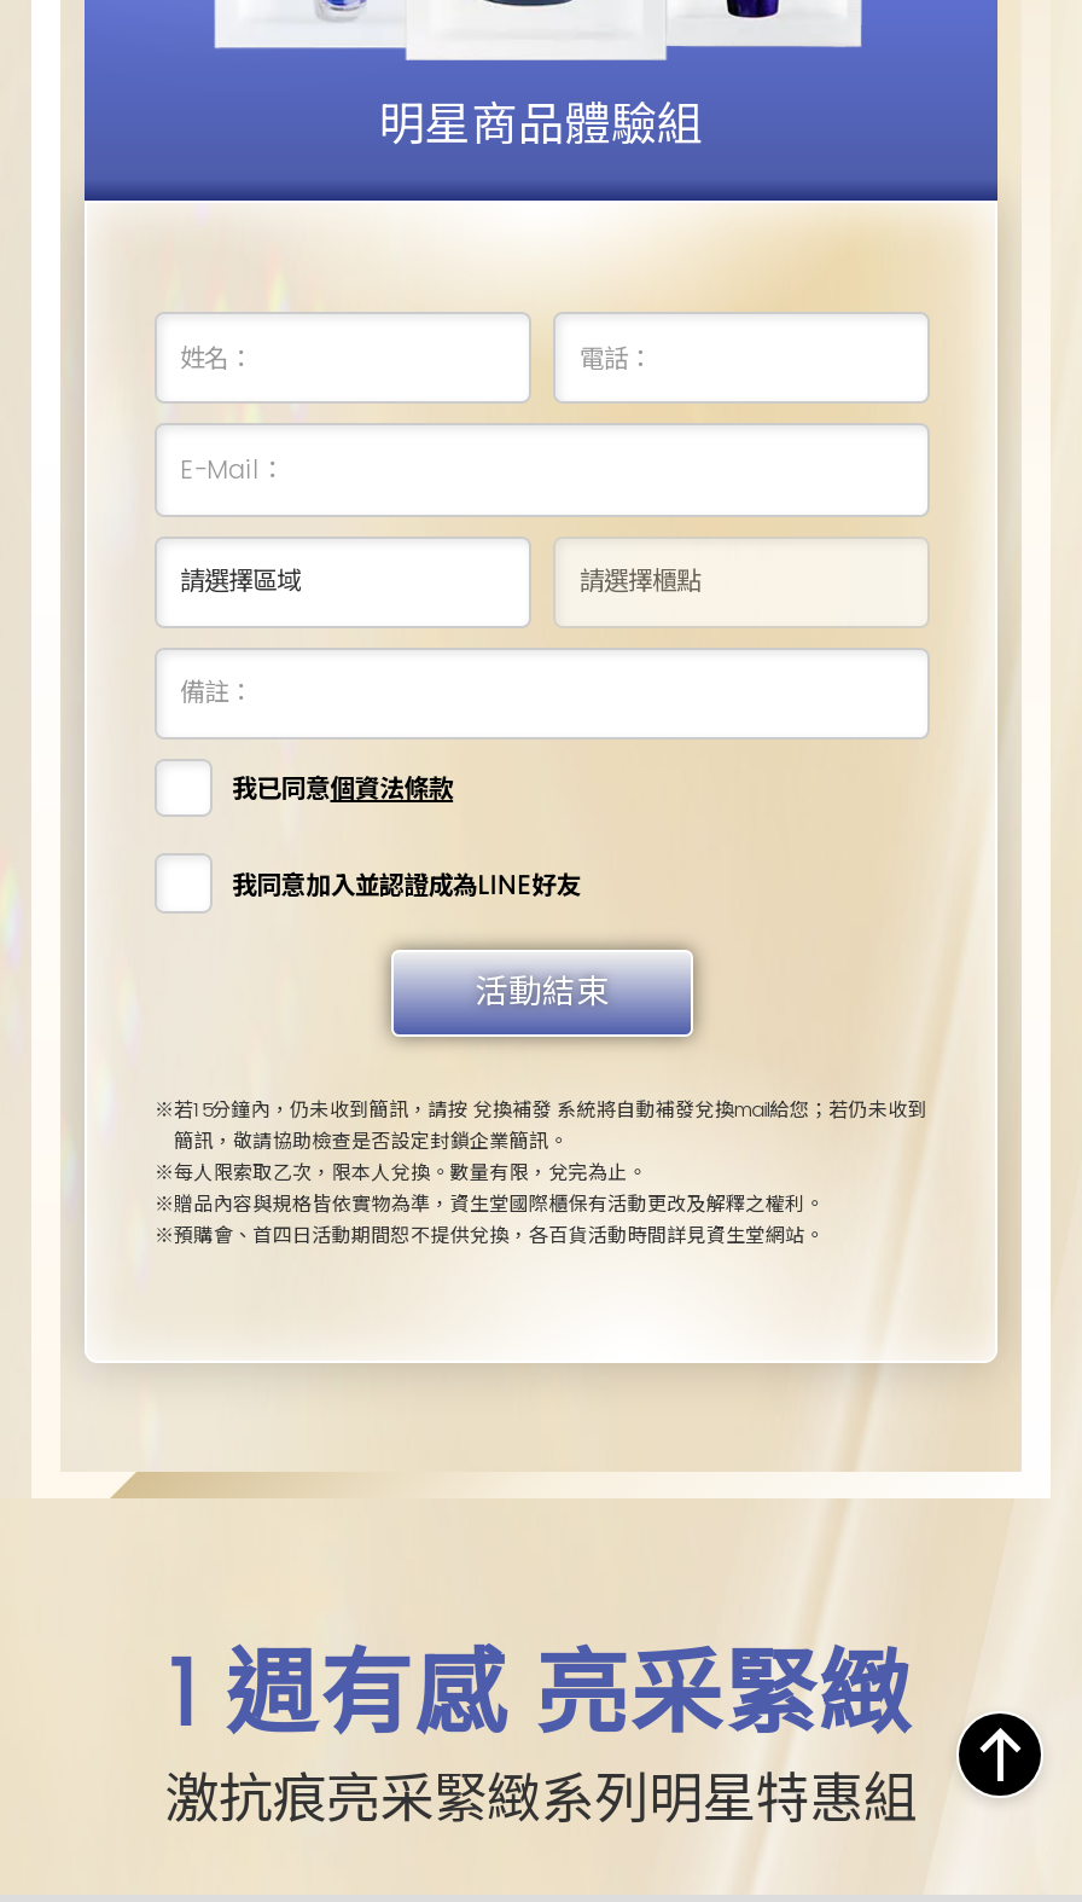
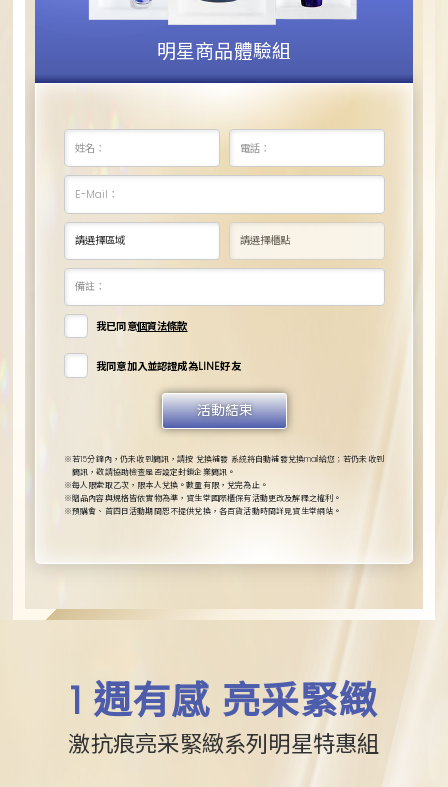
- [image]
